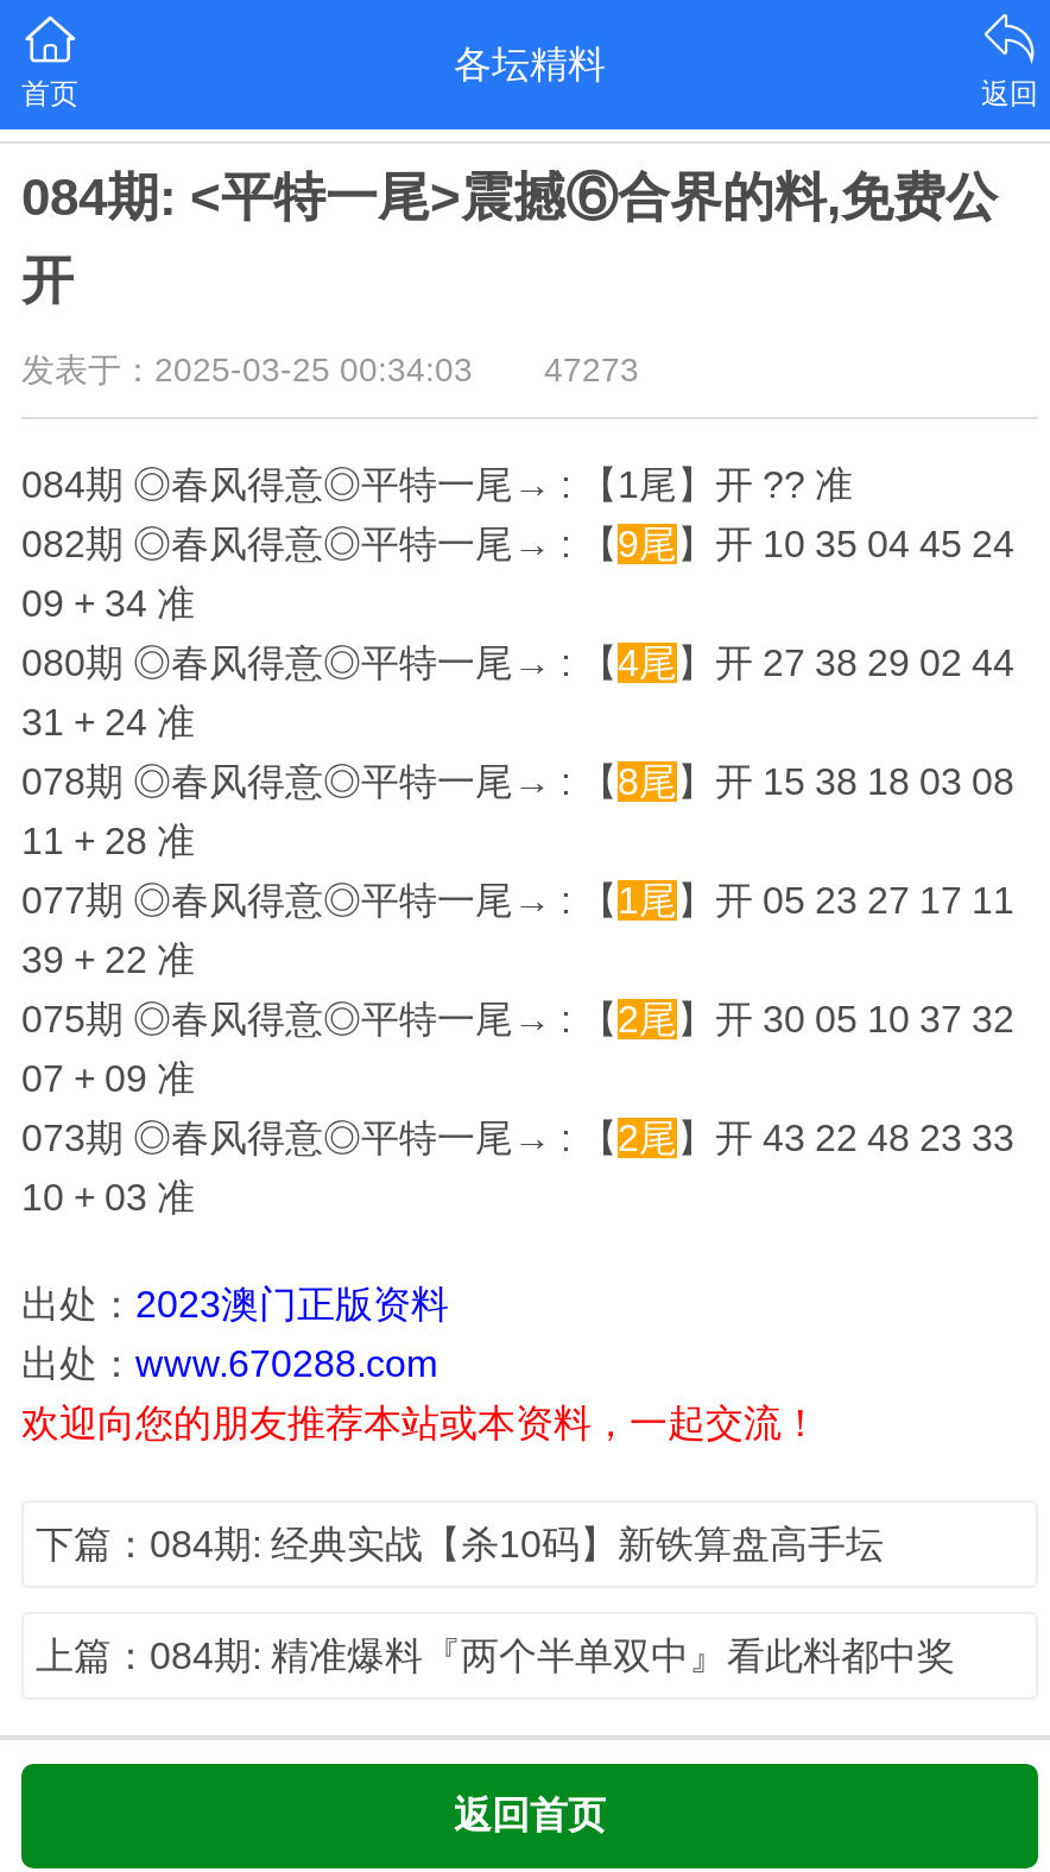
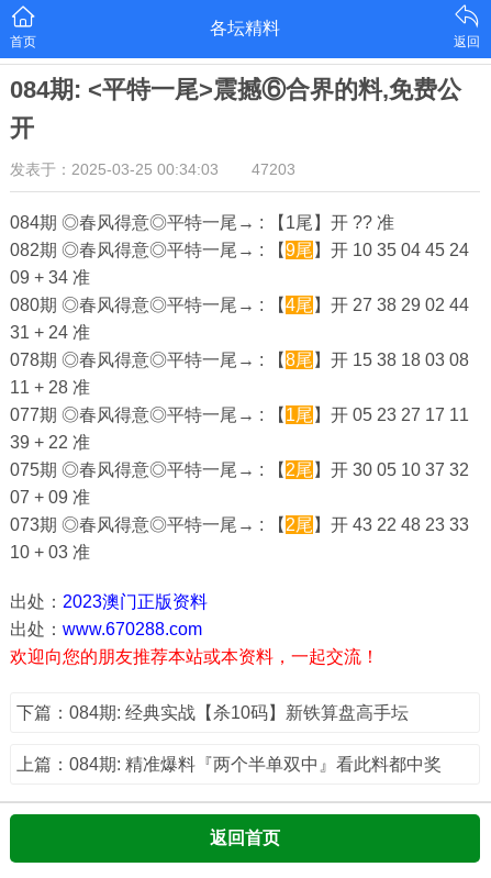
- 发表于：2025-03-25 00:34:03 47273
+ 发表于：2025-03-25 00:34:03 47203
